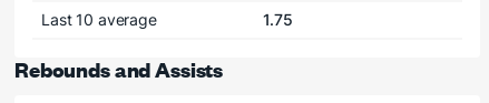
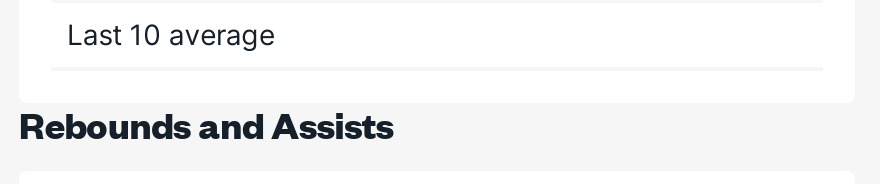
- 1.75
